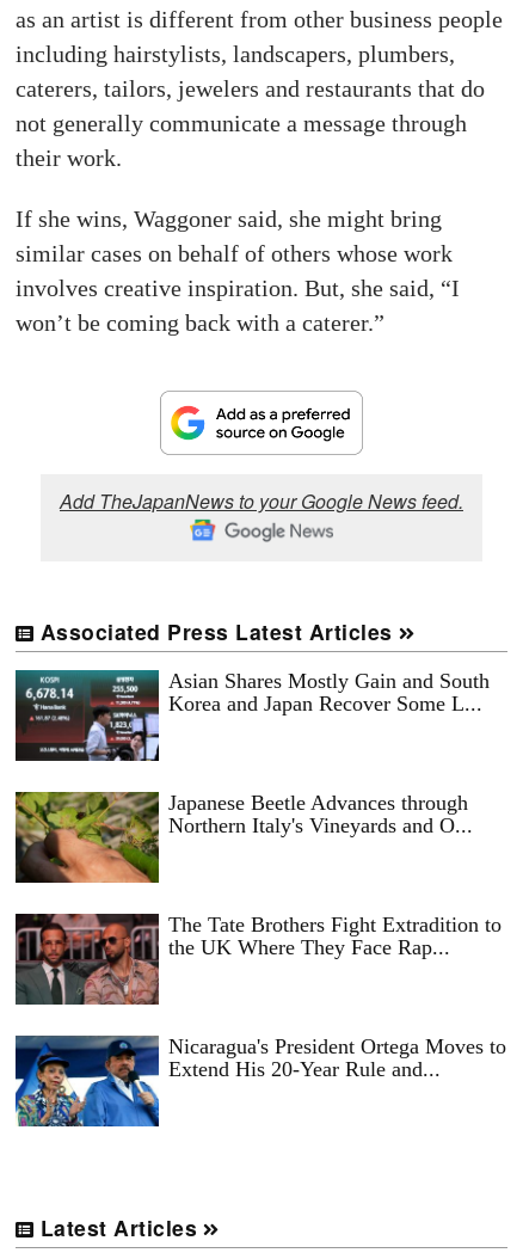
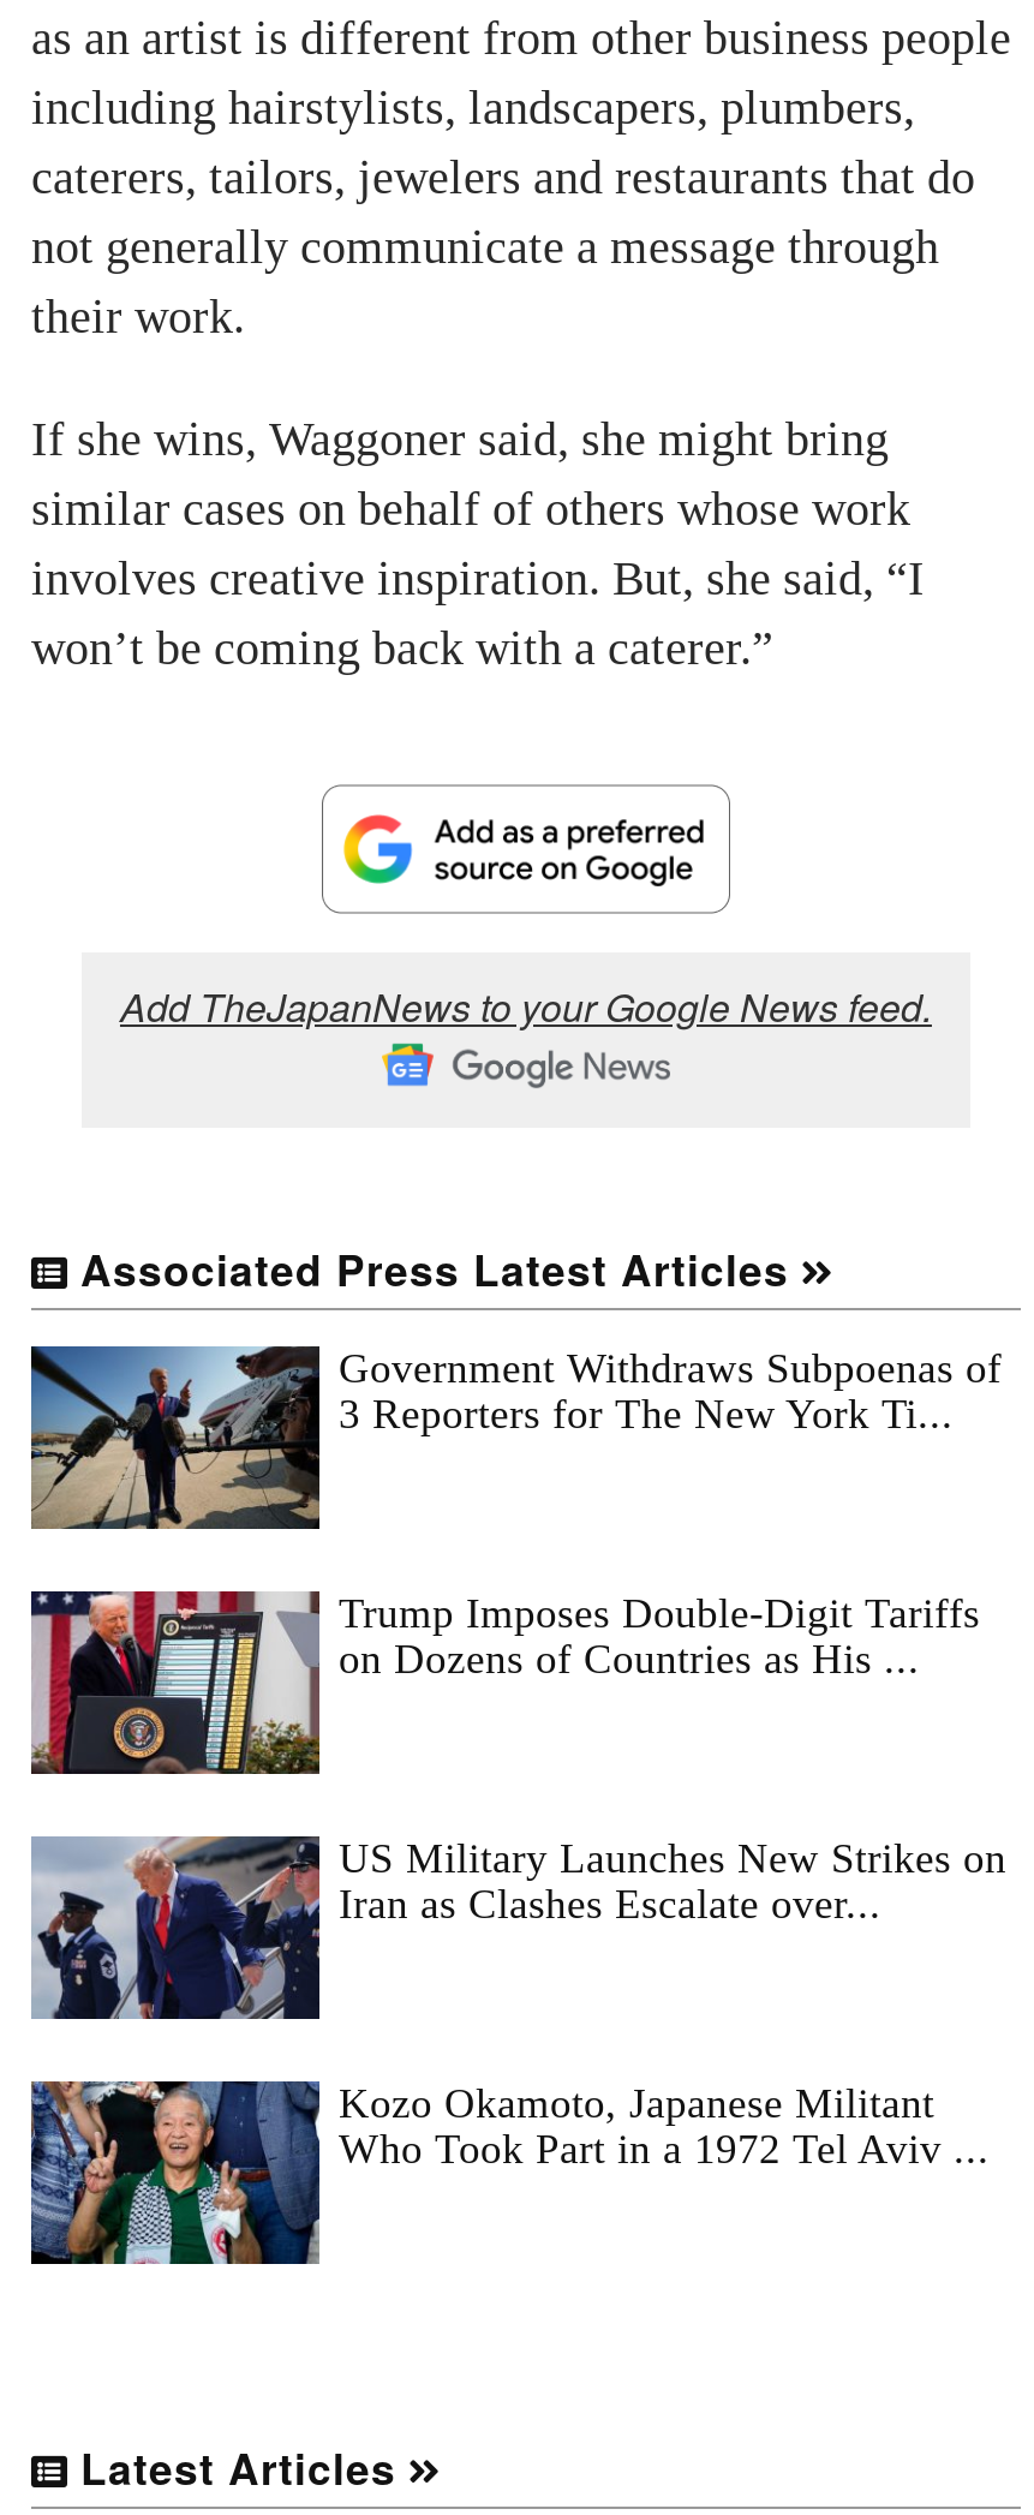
- [image]
- Asian Shares Mostly Gain and South
- Korea and Japan Recover Some L...
+ [image]
+ Government Withdraws Subpoenas of
+ 3 Reporters for The New York Ti...

- [image]
- Japanese Beetle Advances through
- Northern Italy's Vineyards and O...
+ [image]
+ Trump Imposes Double-Digit Tariffs
+ on Dozens of Countries as His ...

- [image]
- The Tate Brothers Fight Extradition to
- the UK Where They Face Rap...
+ [image]
+ US Military Launches New Strikes on
+ Iran as Clashes Escalate over...

- [image]
- Nicaragua's President Ortega Moves to
- Extend His 20-Year Rule and...
+ [image]
+ Kozo Okamoto, Japanese Militant
+ Who Took Part in a 1972 Tel Aviv ...
